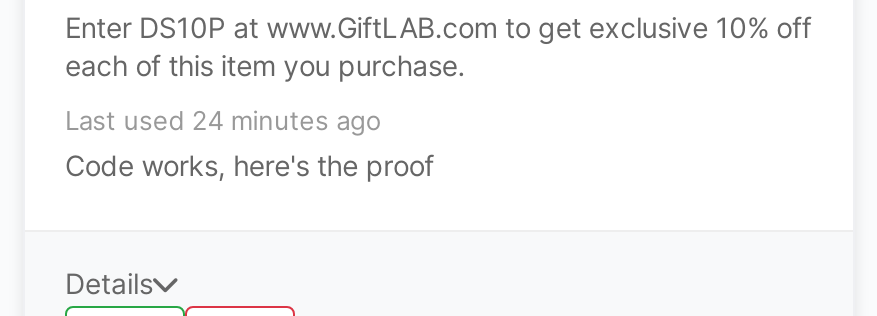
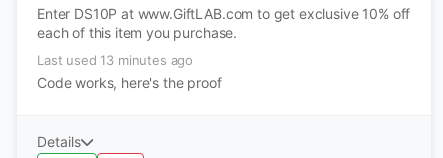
- Last used 24 minutes ago
+ Last used 13 minutes ago
